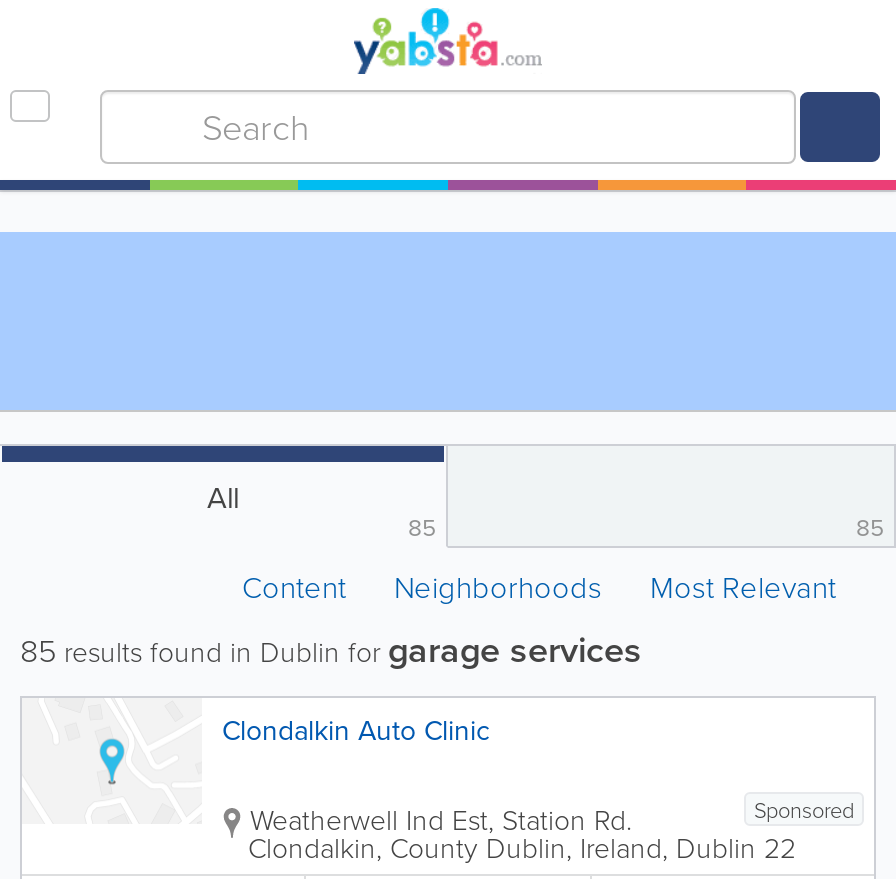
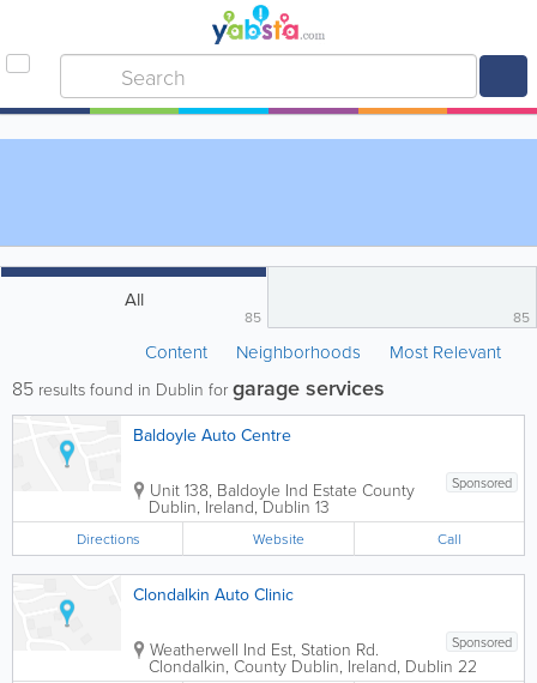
+ Baldoyle Auto Centre
+ Sponsored
+ Unit 138, Baldoyle Ind Estate County
+ Dublin,Ireland,Dublin 13
+ Directions
+ Website
+ Call
